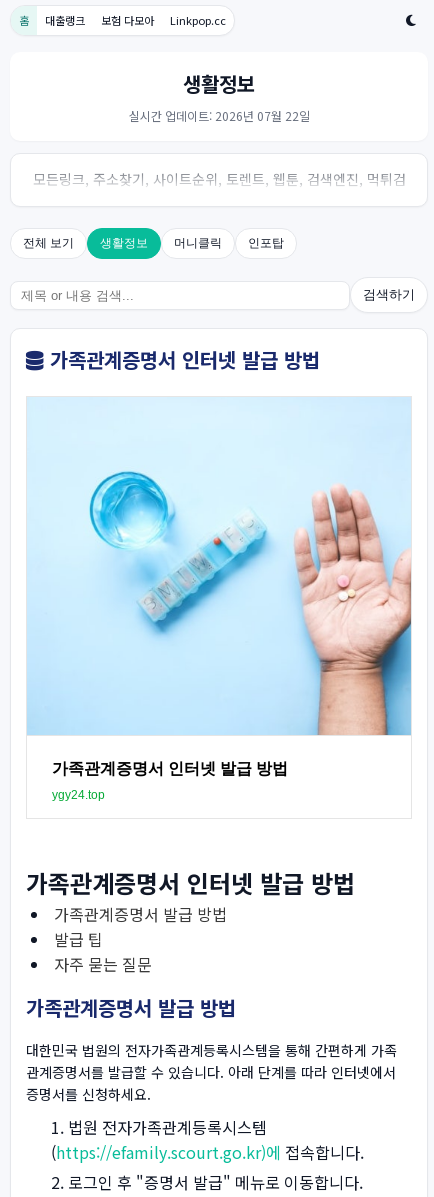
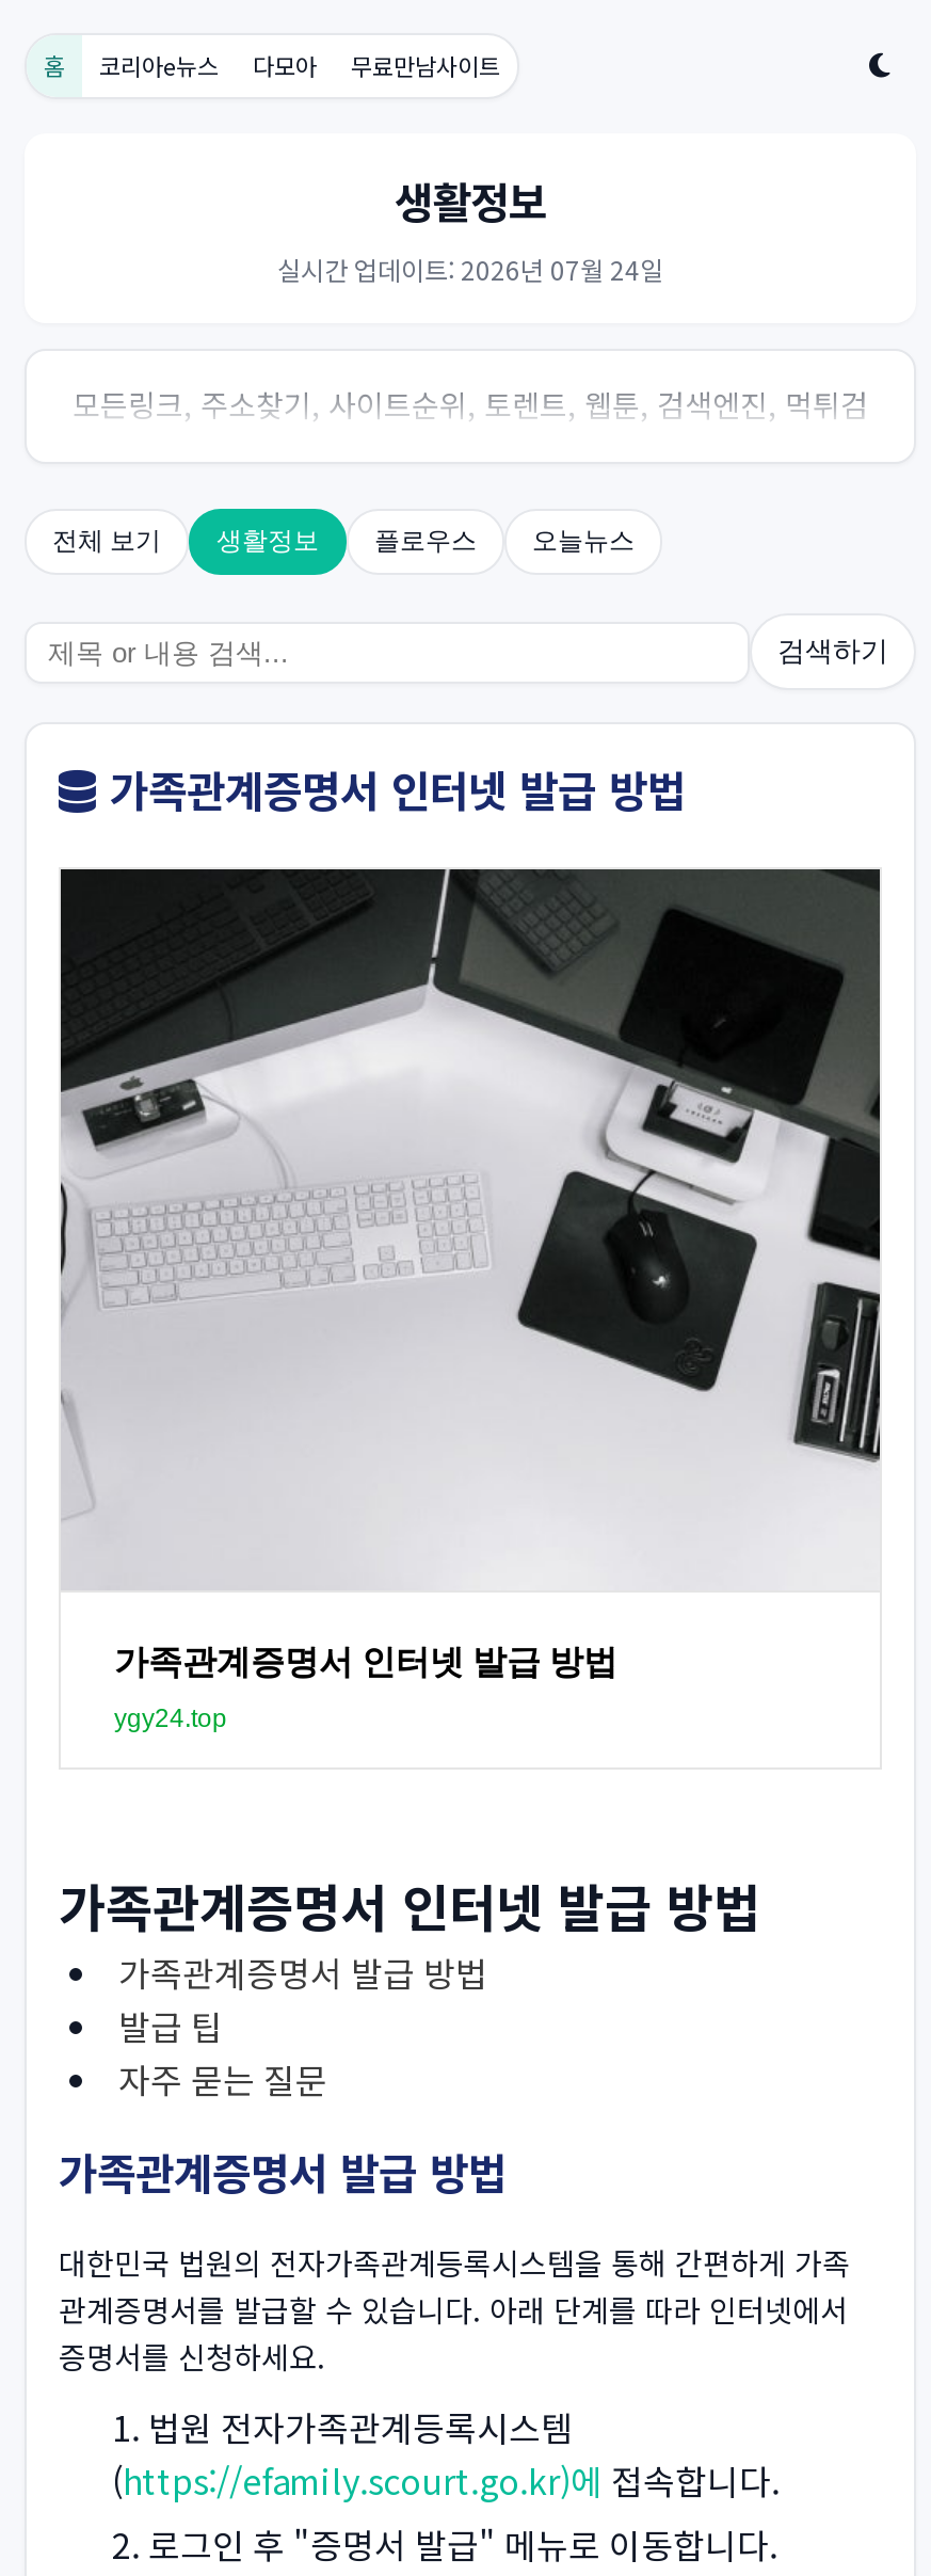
- 대출랭크
- 보험 다모아
- Linkpop.cc
+ 코리아e뉴스
+ 다모아
+ 무료만남사이트

- 실시간 업데이트: 2026년 07월 22일
+ 실시간 업데이트: 2026년 07월 24일

- 머니클릭
- 인포탑
+ 플로우스
+ 오늘뉴스

- [image]
+ [image]
